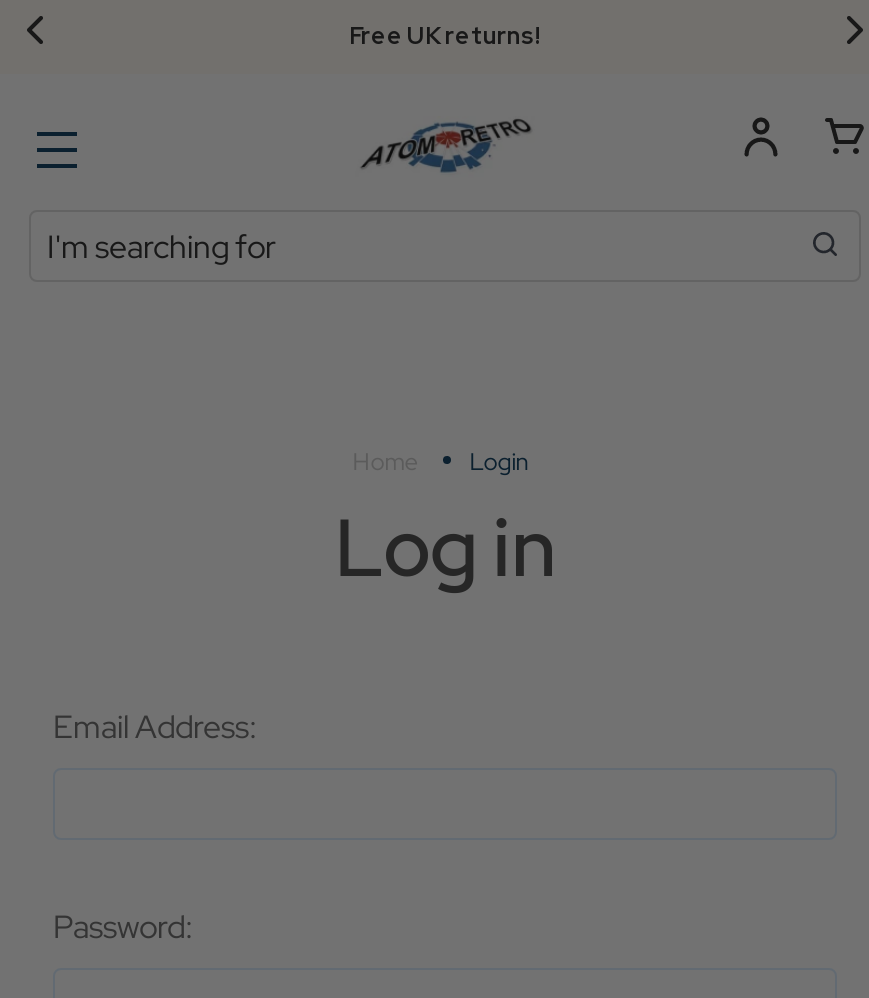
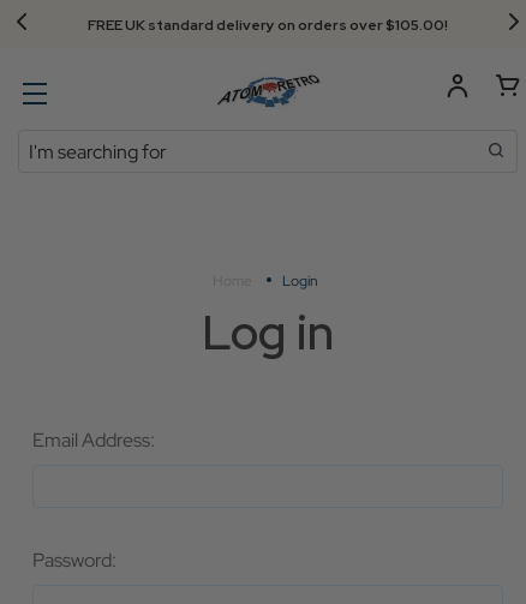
- Free UK returns!
+ FREE UK standard delivery on orders over $‌105.00!
